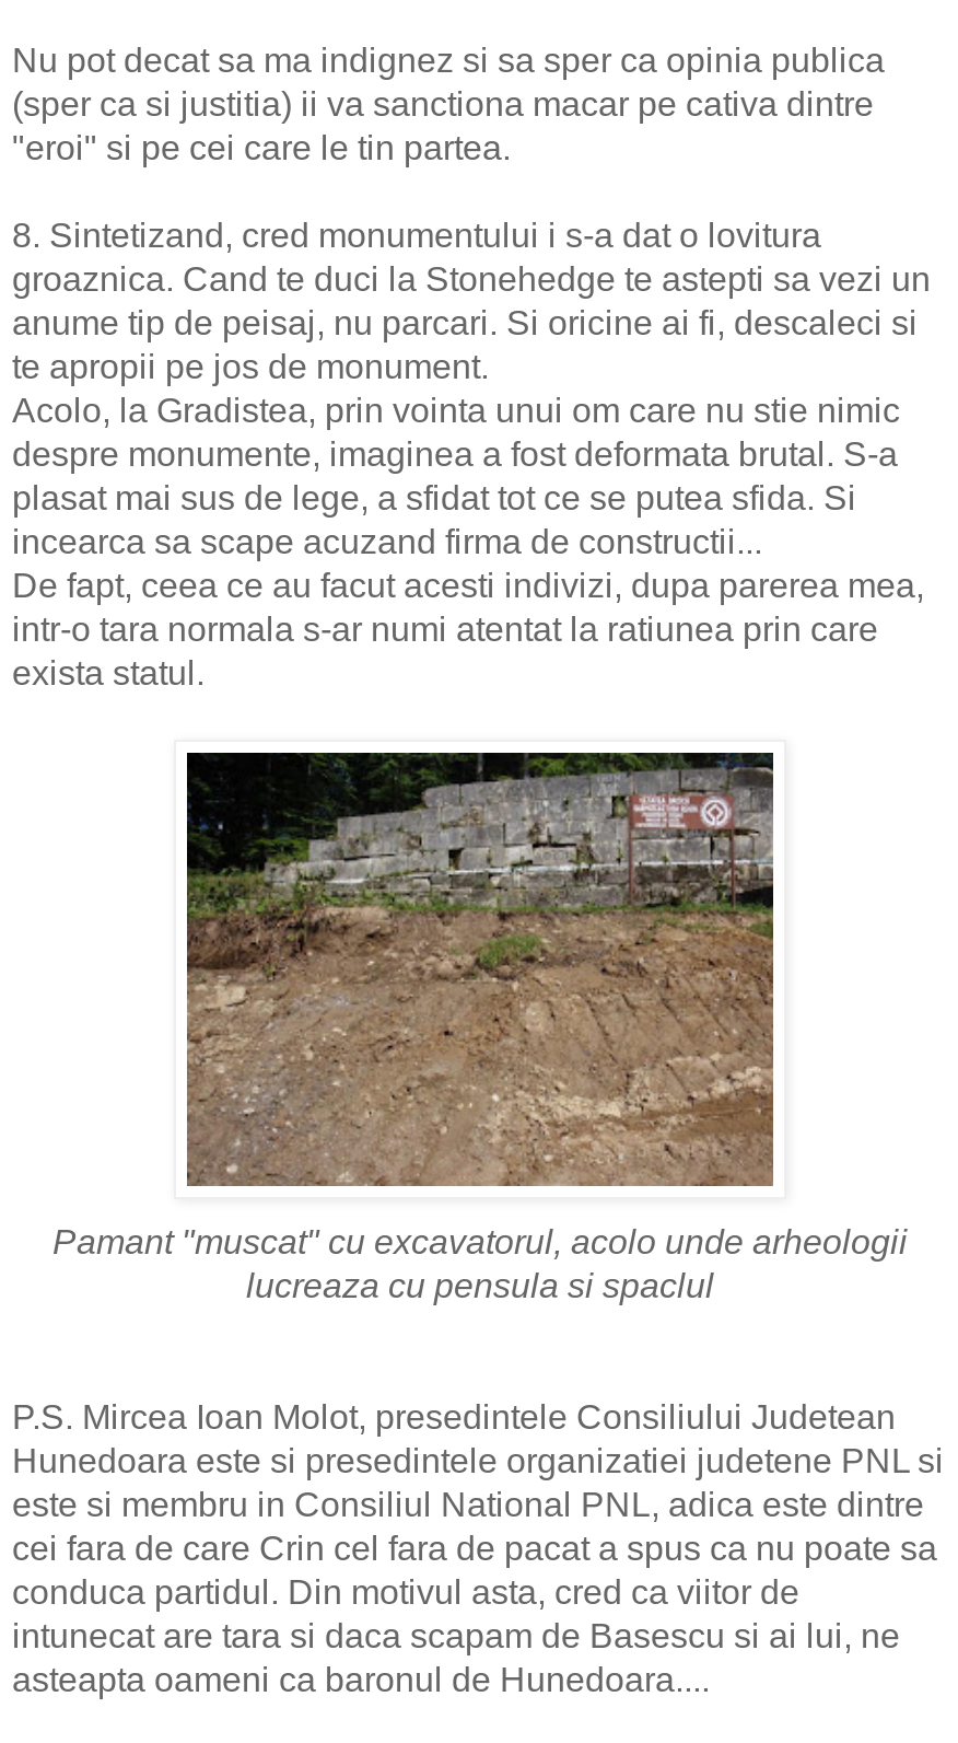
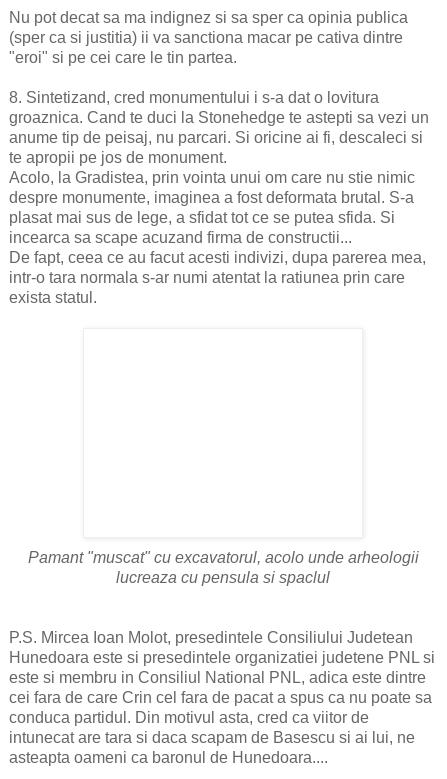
- [image]
